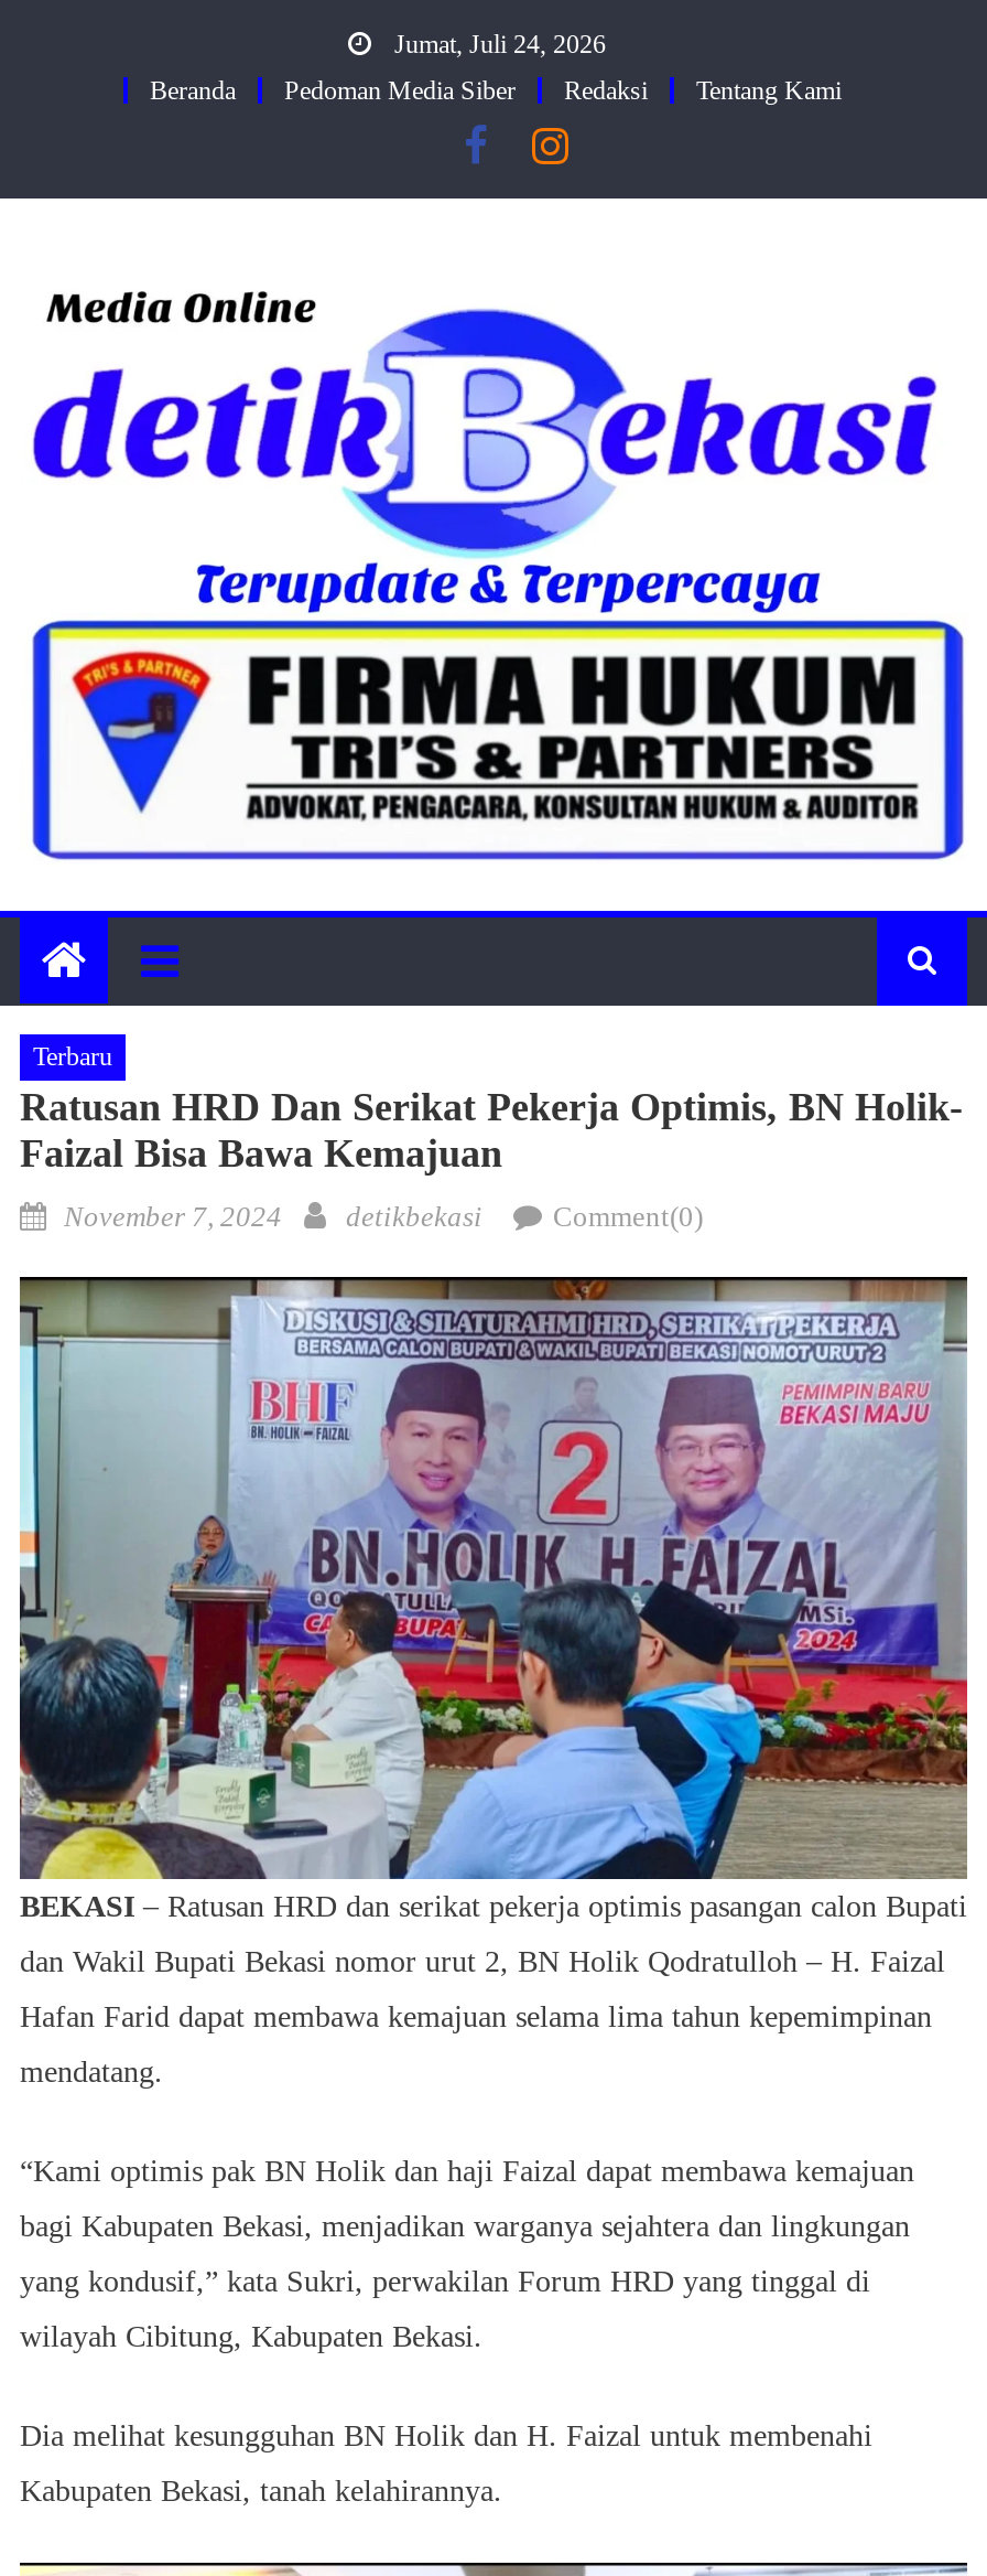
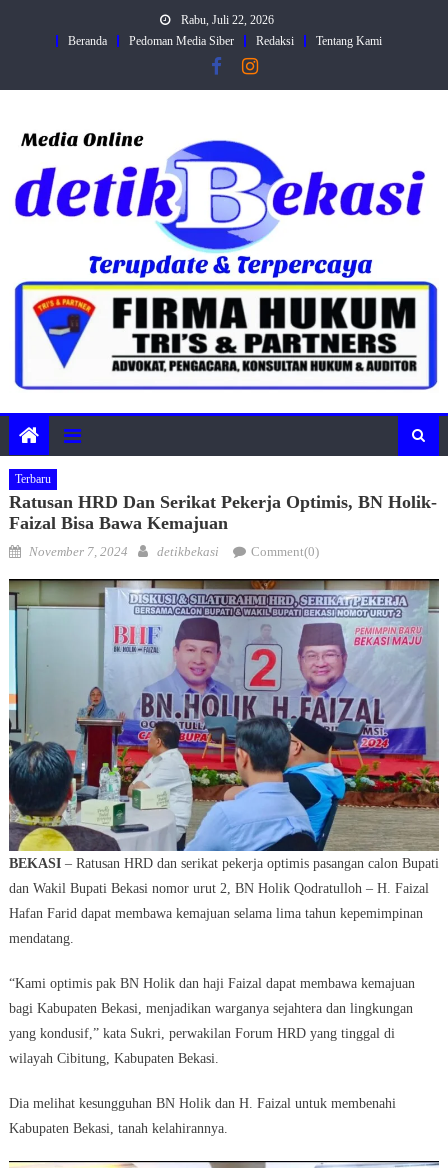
- Jumat, Juli 24, 2026
+ Rabu, Juli 22, 2026
